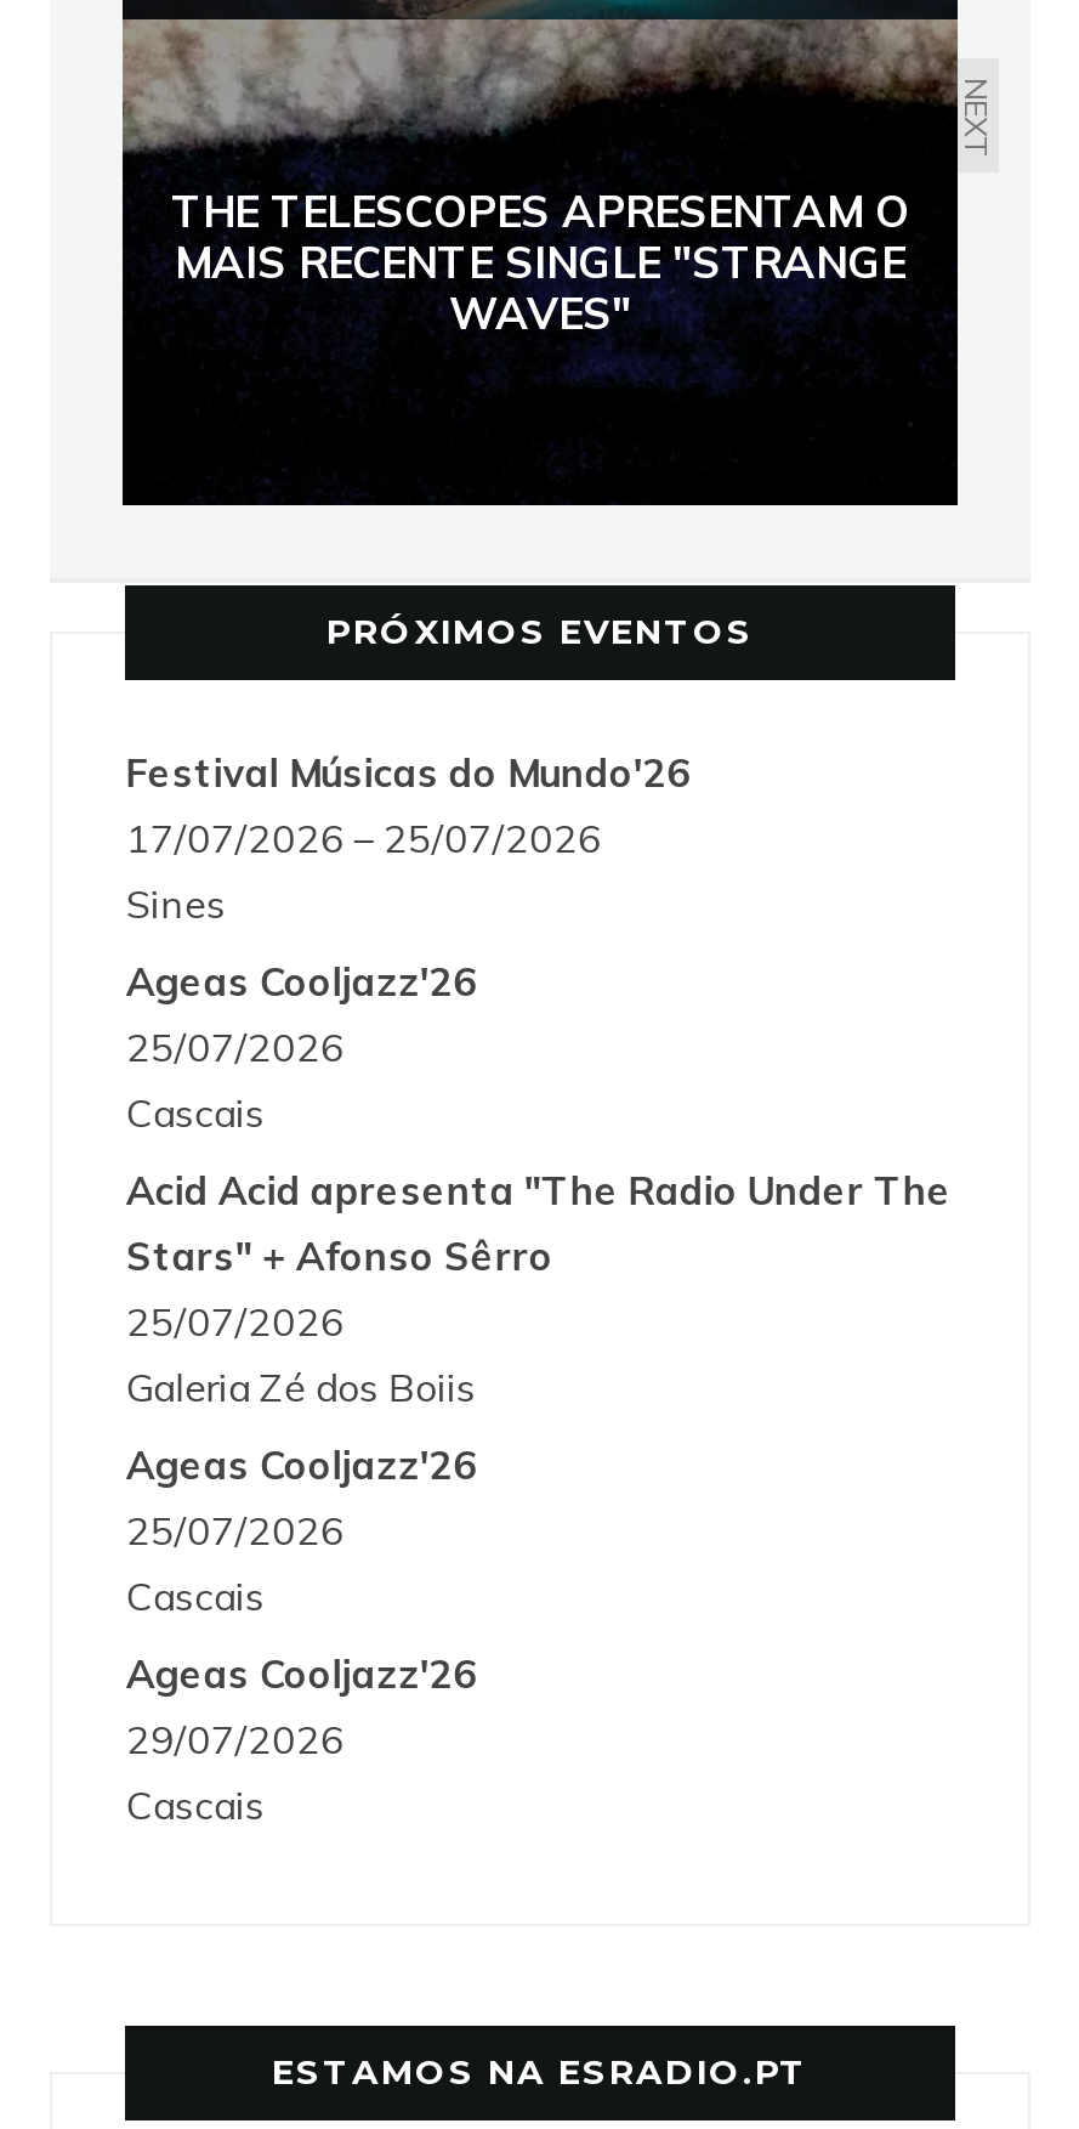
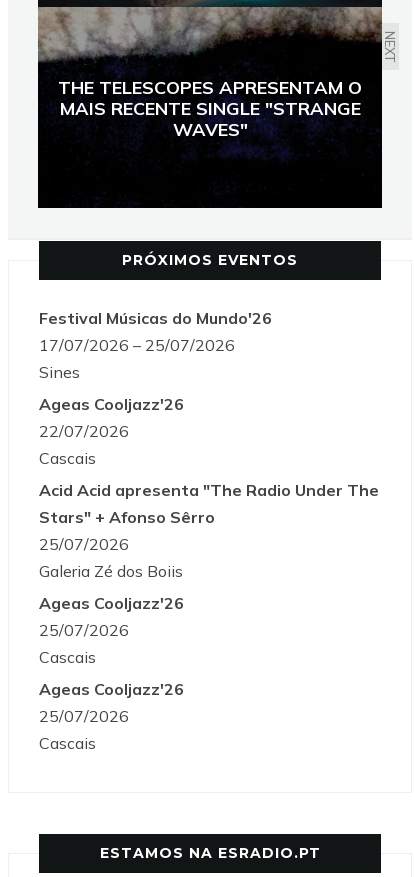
- 25/07/2026
+ 22/07/2026

- 29/07/2026
+ 25/07/2026
